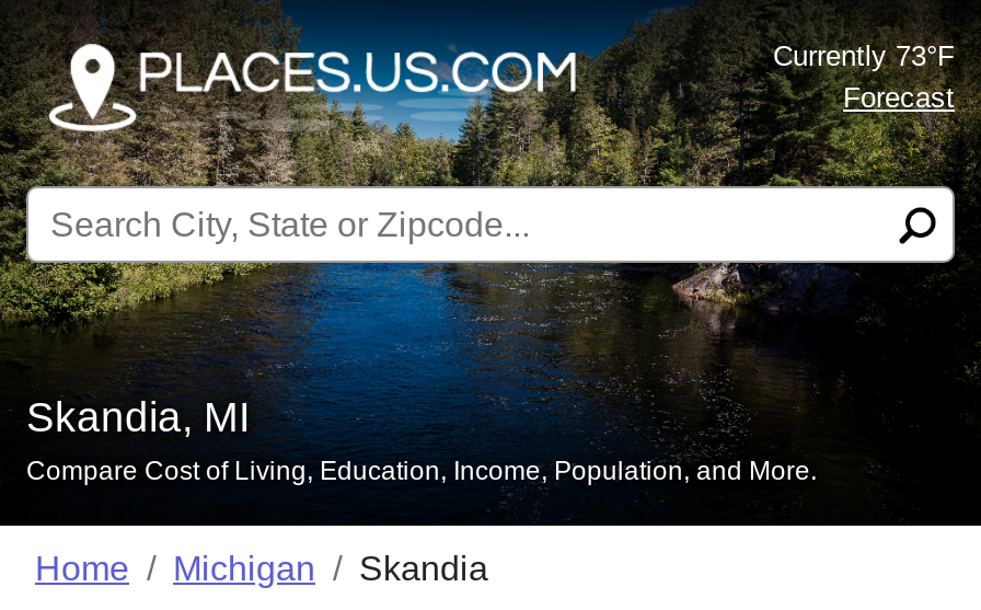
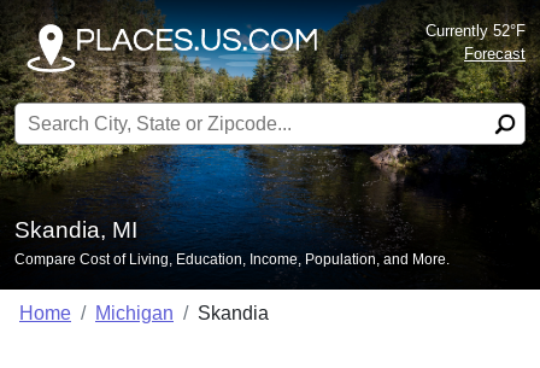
- Currently 73°F
+ Currently 52°F
